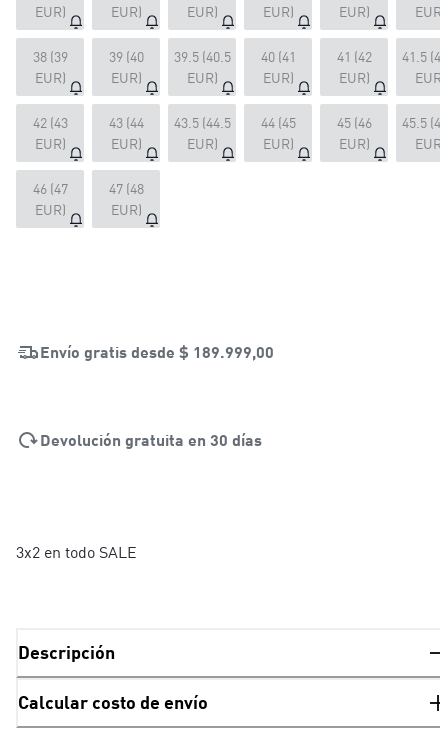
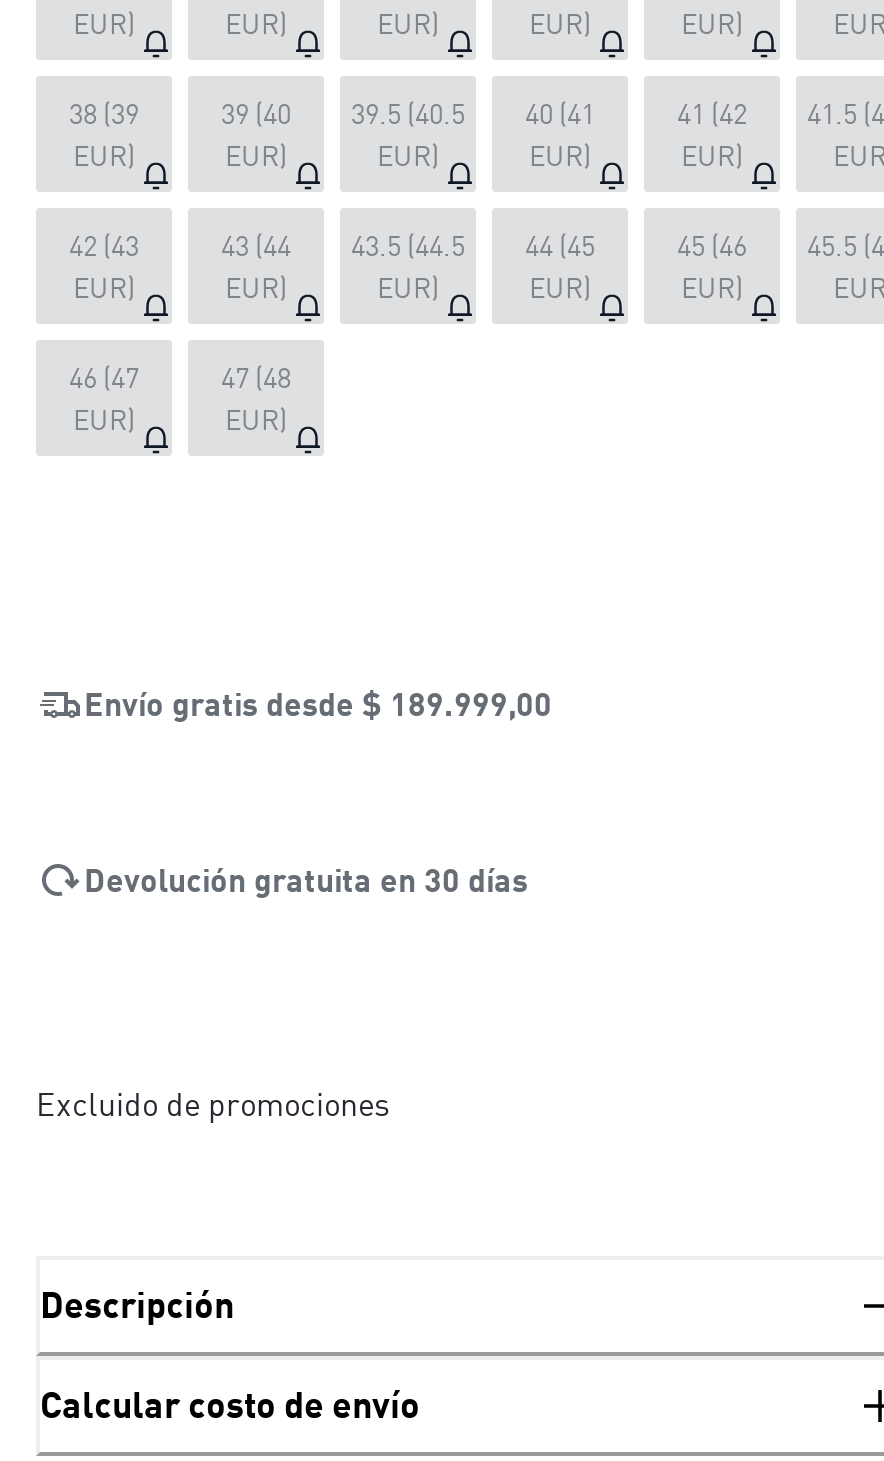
- 3x2 en todo SALE
+ Excluido de promociones
